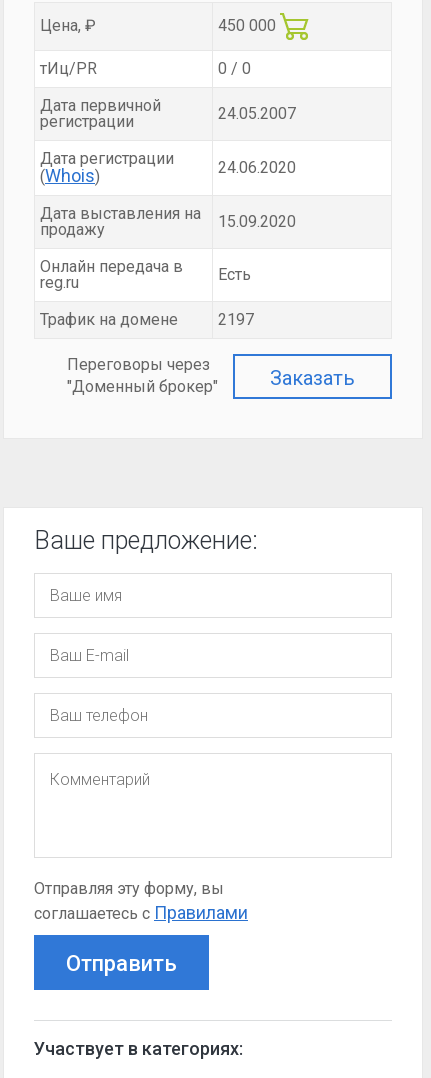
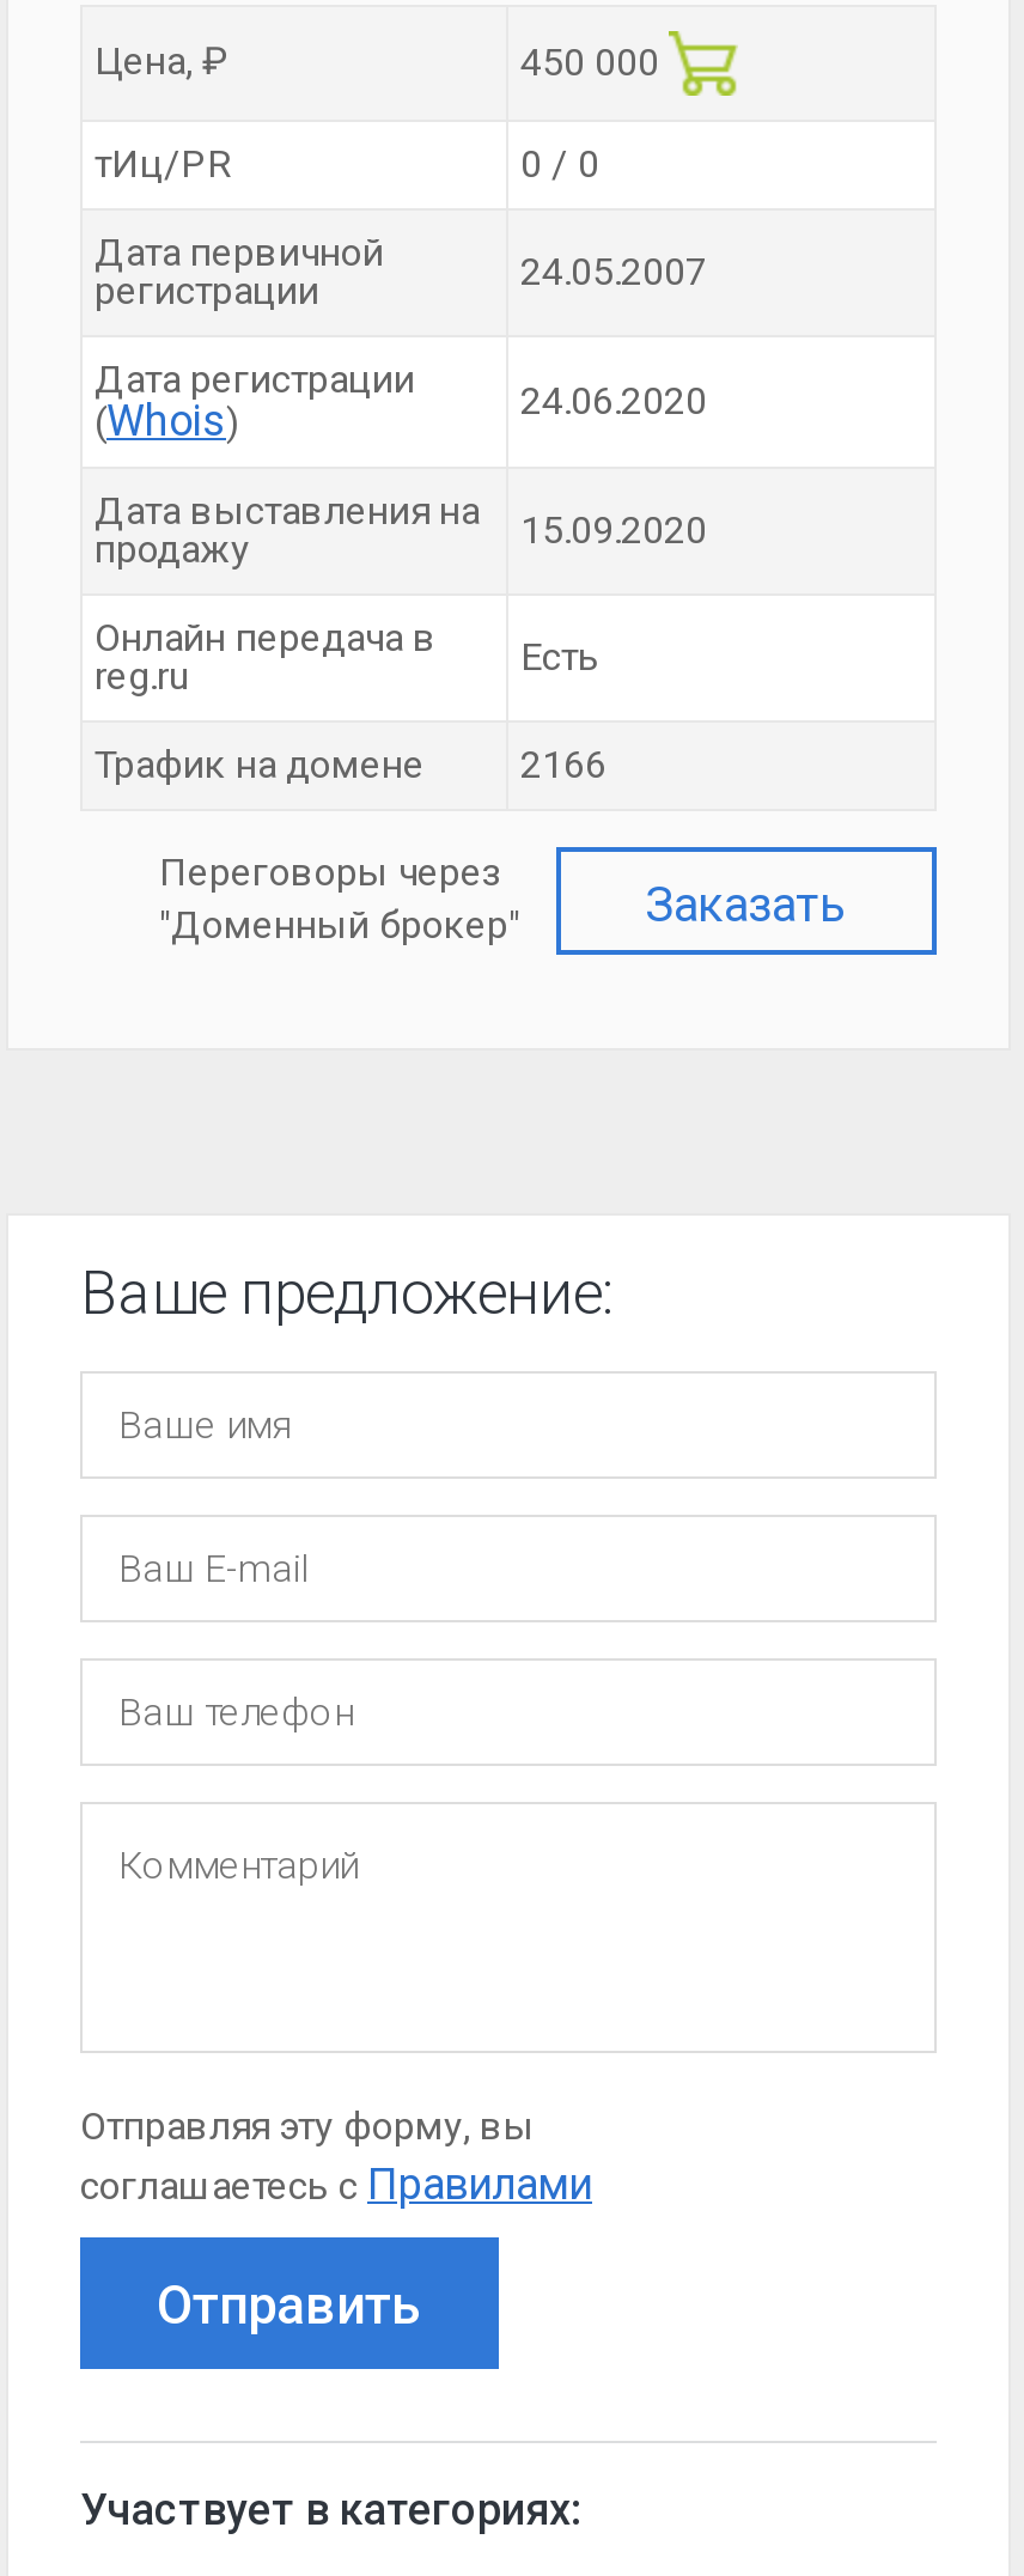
- 2197
+ 2166
